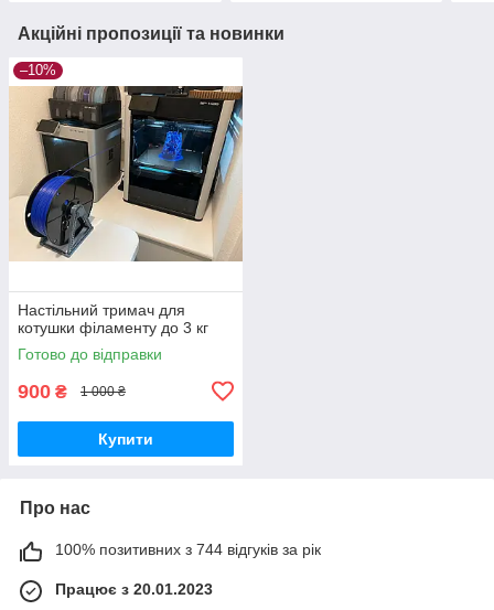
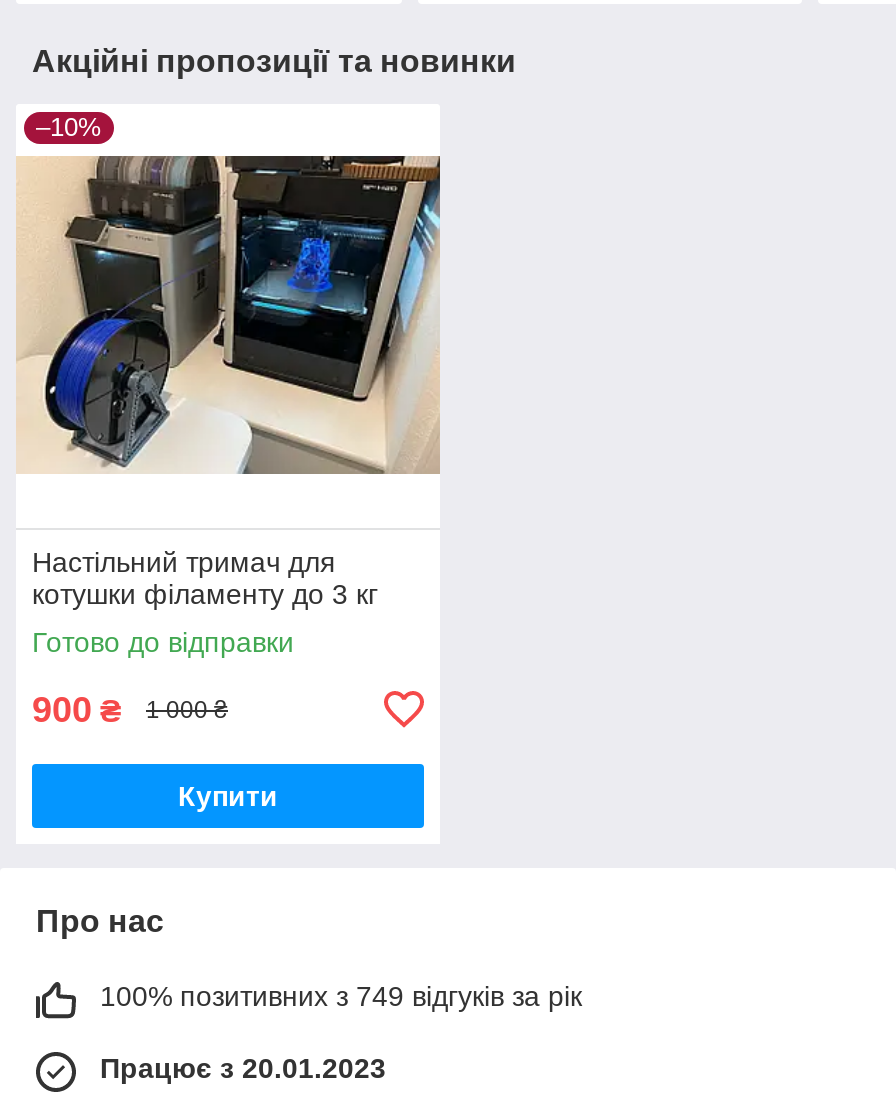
- 100% позитивних з 744 відгуків за рік
+ 100% позитивних з 749 відгуків за рік
